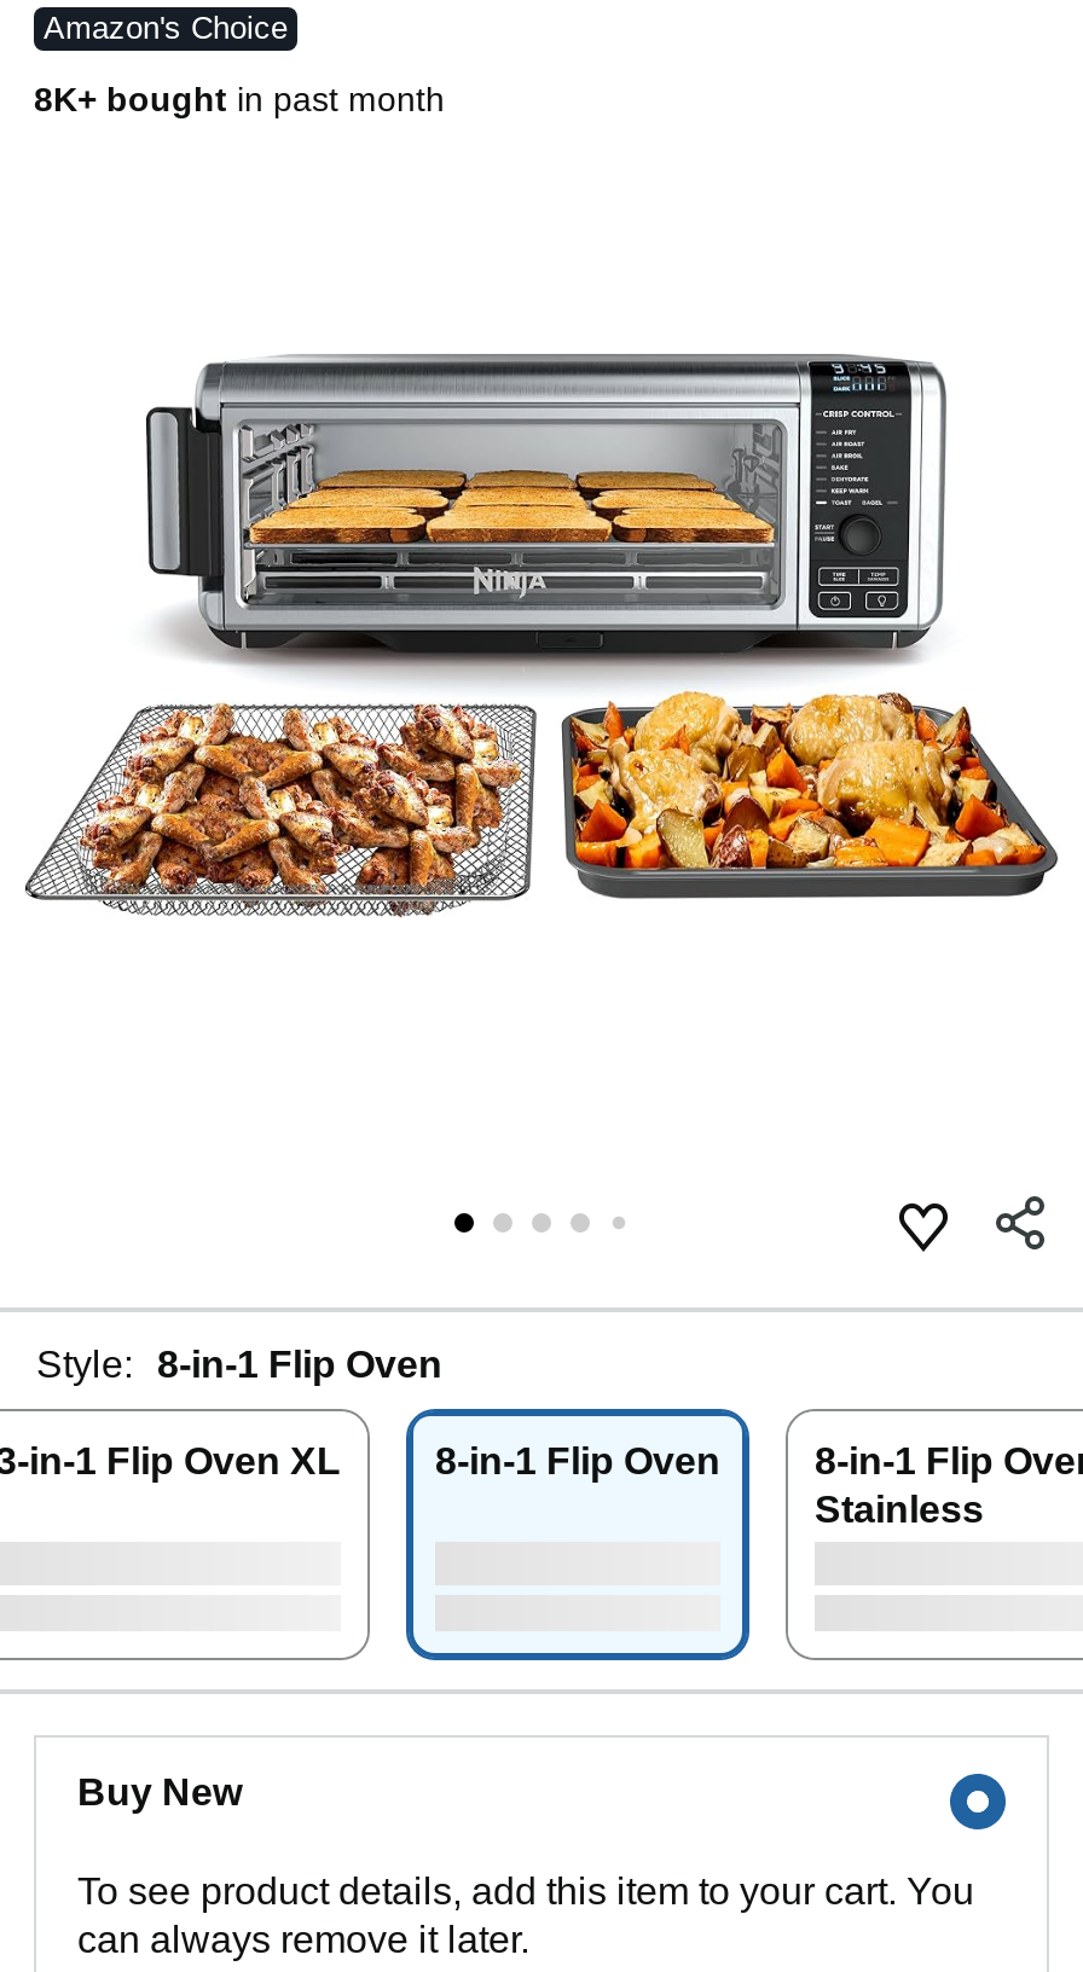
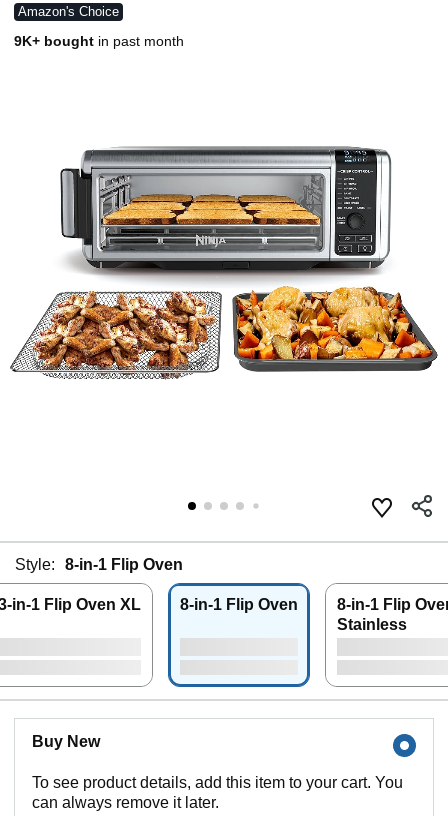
- 8K+ bought in past month
+ 9K+ bought in past month
